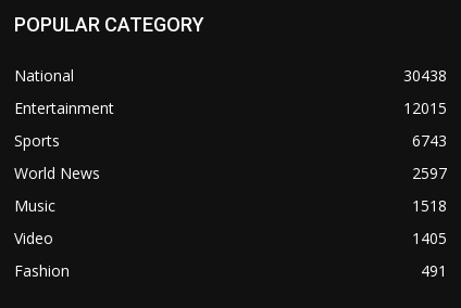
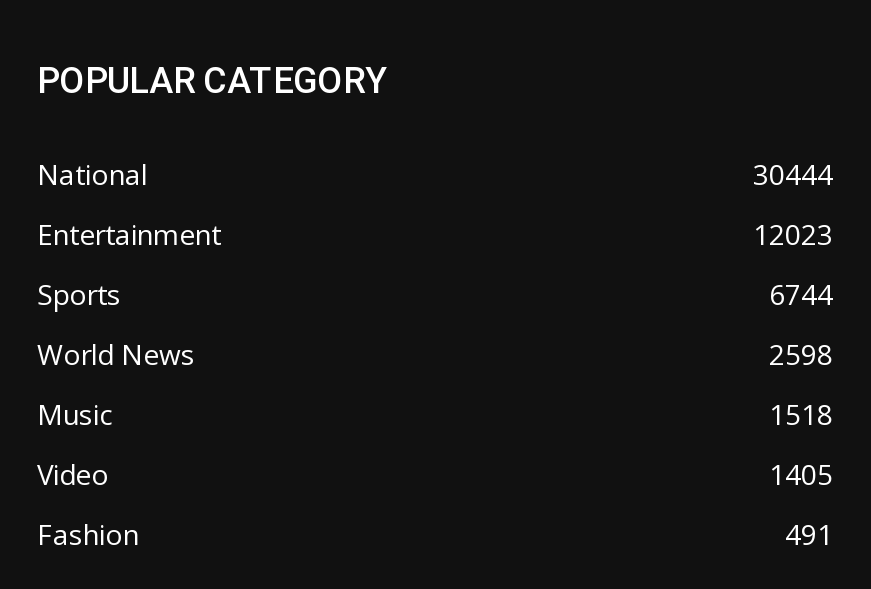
- 30438
+ 30444

- 12015
+ 12023

- 6743
+ 6744

- 2597
+ 2598
